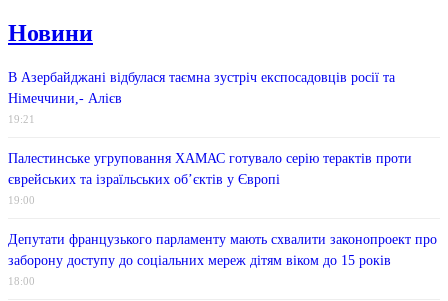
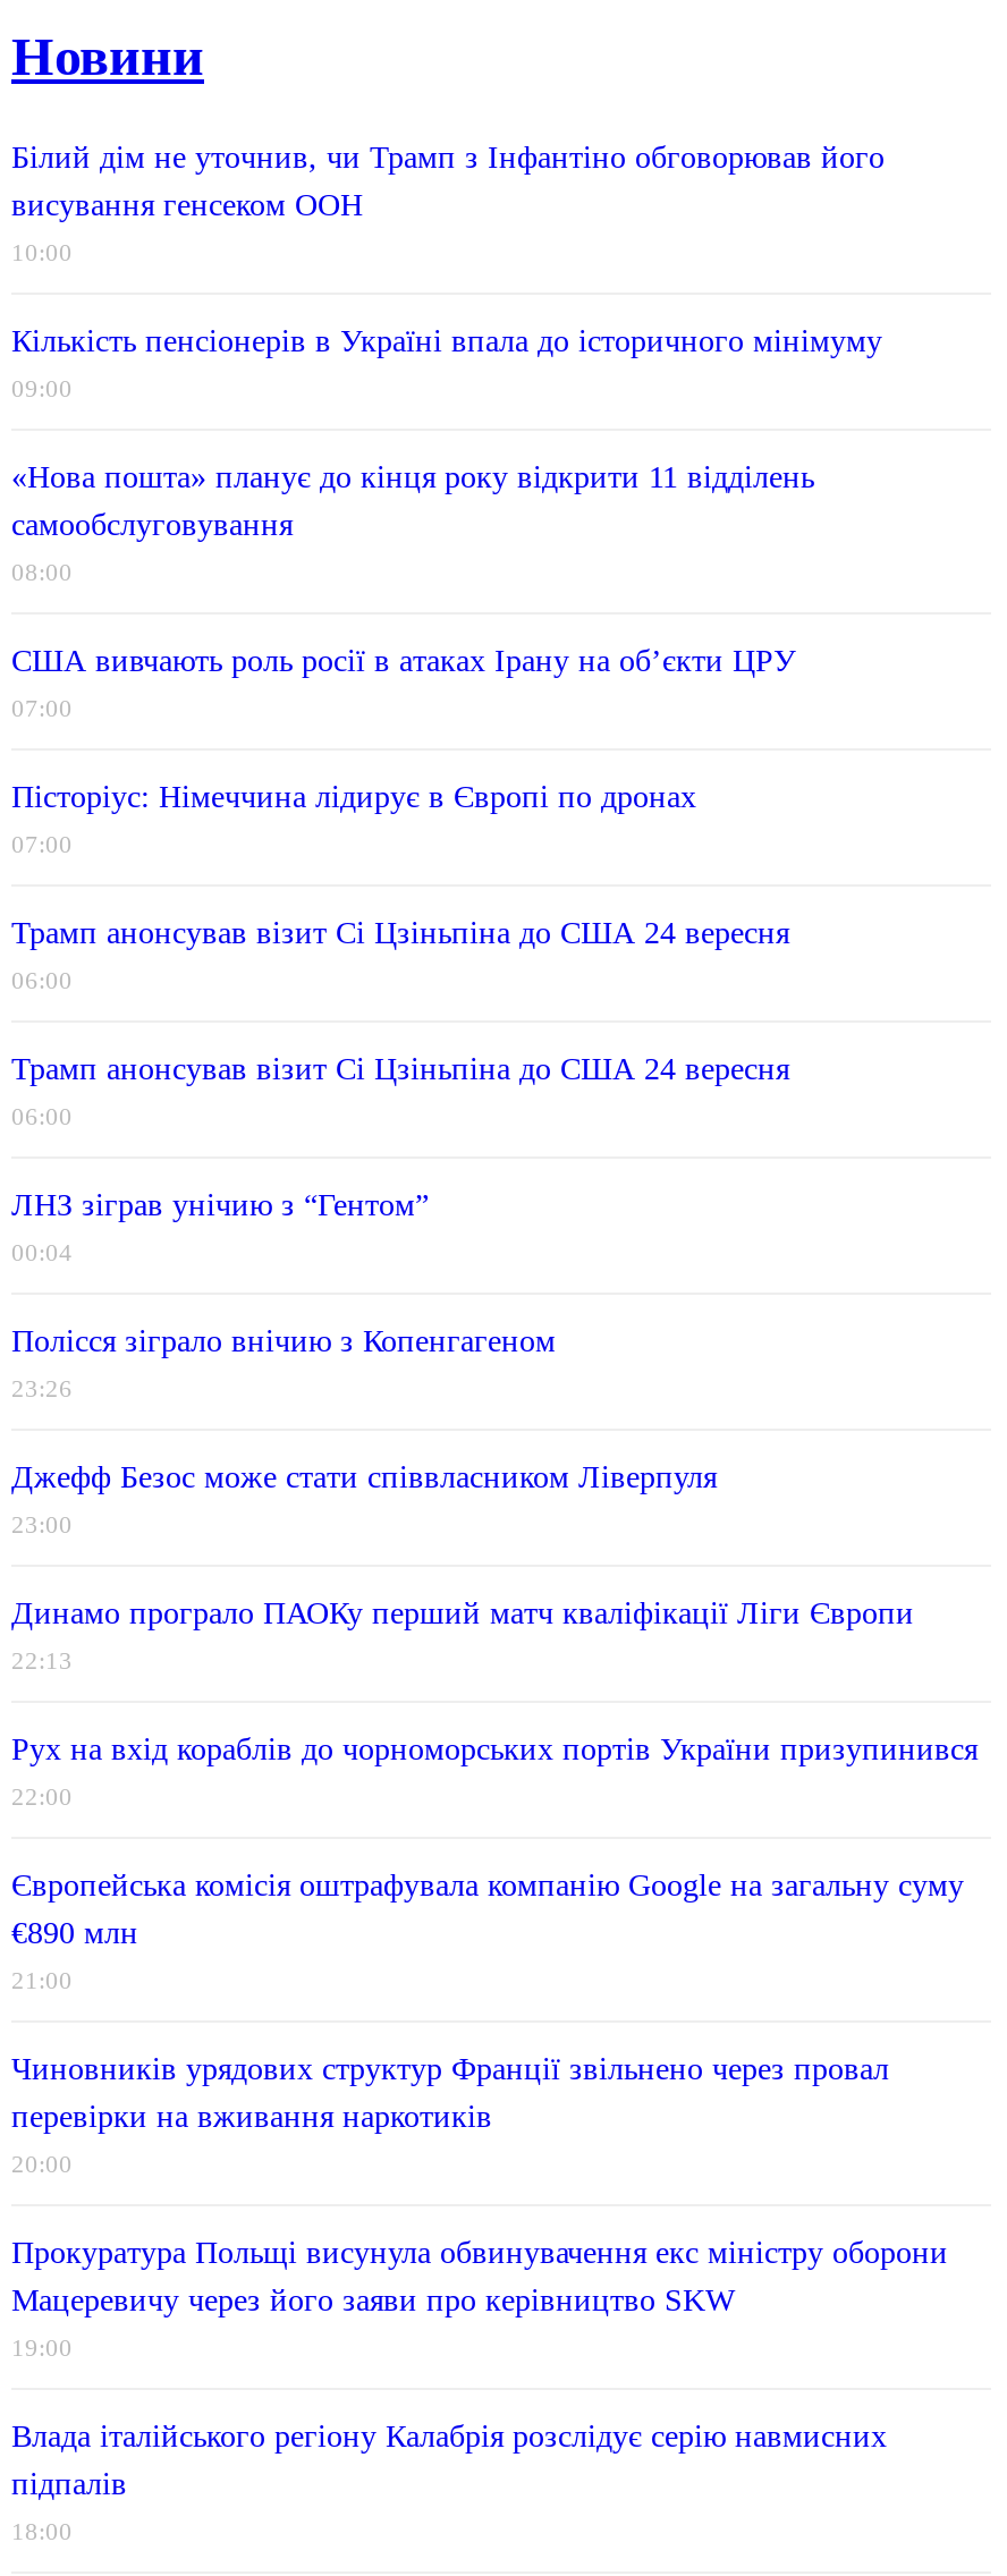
- В Азербайджані відбулася таємна зустріч експосадовців росії та
- Німеччини,- Алієв
- 19:21
- Палестинське угруповання ХАМАС готувало серію терактів проти
- єврейських та ізраїльських об’єктів у Європі
+ Білий дім не уточнив, чи Трамп з Інфантіно обговорював його
+ висування генсеком ООН
+ 10:00
+ Кількість пенсіонерів в Україні впала до історичного мінімуму
+ 09:00
+ «Нова пошта» планує до кінця року відкрити 11 відділень
+ самообслуговування
+ 08:00
+ США вивчають роль росії в атаках Ірану на об’єкти ЦРУ
+ 07:00
+ Пісторіус: Німеччина лідирує в Європі по дронах
+ 07:00
+ Трамп анонсував візит Сі Цзіньпіна до США 24 вересня
+ 06:00
+ Трамп анонсував візит Сі Цзіньпіна до США 24 вересня
+ 06:00
+ ЛНЗ зіграв унічию з “Гентом”
+ 00:04
+ Полісся зіграло внічию з Копенгагеном
+ 23:26
+ Джефф Безос може стати співвласником Ліверпуля
+ 23:00
+ Динамо програло ПАОКу перший матч кваліфікації Ліги Європи
+ 22:13
+ Рух на вхід кораблів до чорноморських портів України призупинився
+ 22:00
+ Європейська комісія оштрафувала компанію Google на загальну суму
+ €890 млн
+ 21:00
+ Чиновників урядових структур Франції звільнено через провал
+ перевірки на вживання наркотиків
+ 20:00
+ Прокуратура Польщі висунула обвинувачення екс міністру оборони
+ Мацеревичу через його заяви про керівництво SKW

- Депутати французького парламенту мають схвалити законопроект про
- заборону доступу до соціальних мереж дітям віком до 15 років
+ Влада італійського регіону Калабрія розслідує серію навмисних
+ підпалів
